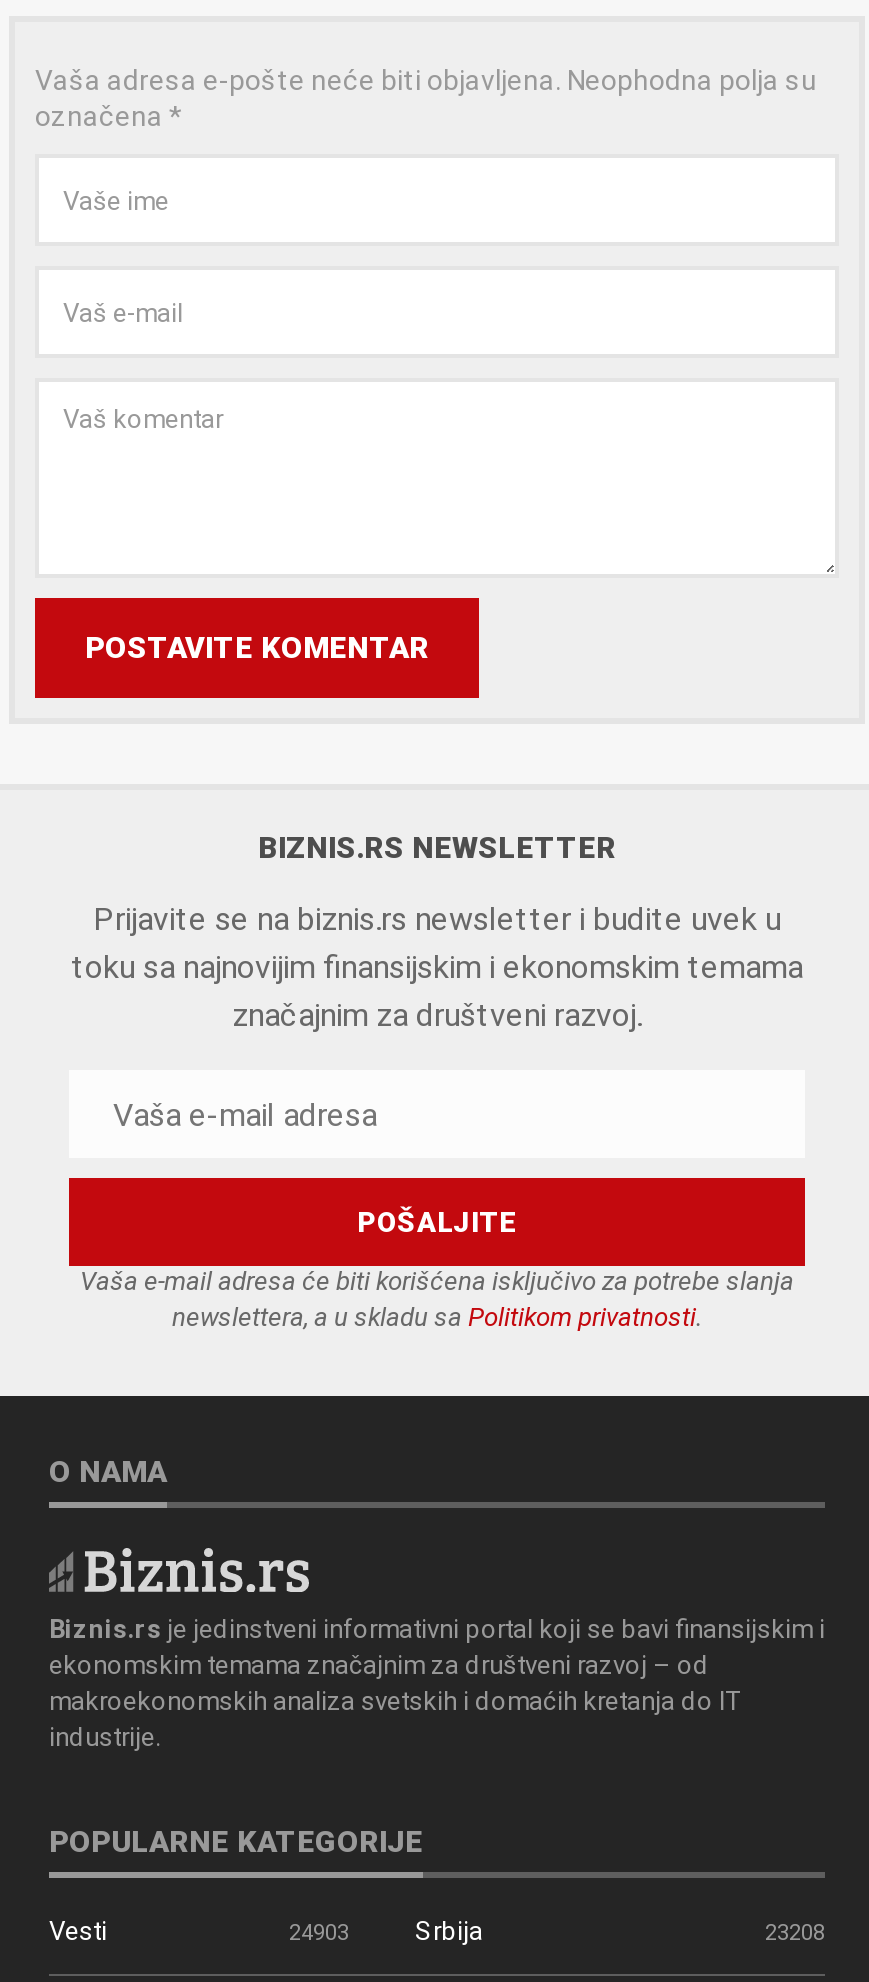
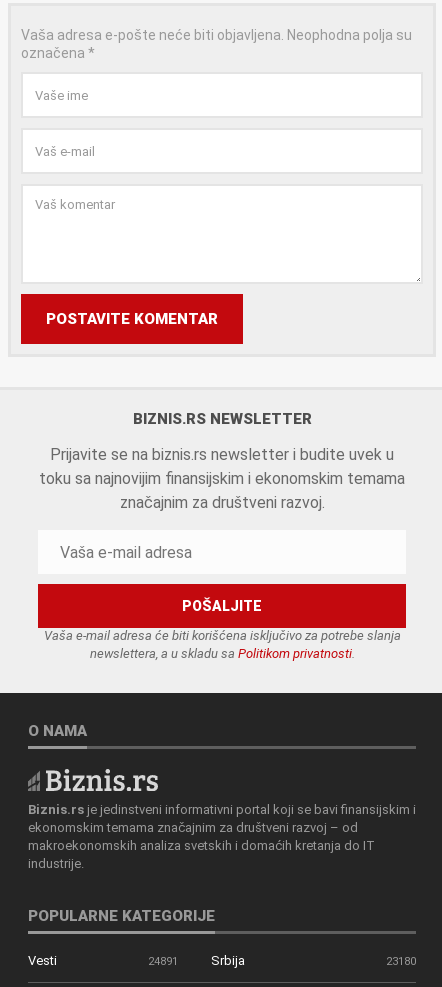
- 24903
+ 24891

- 23208
+ 23180
